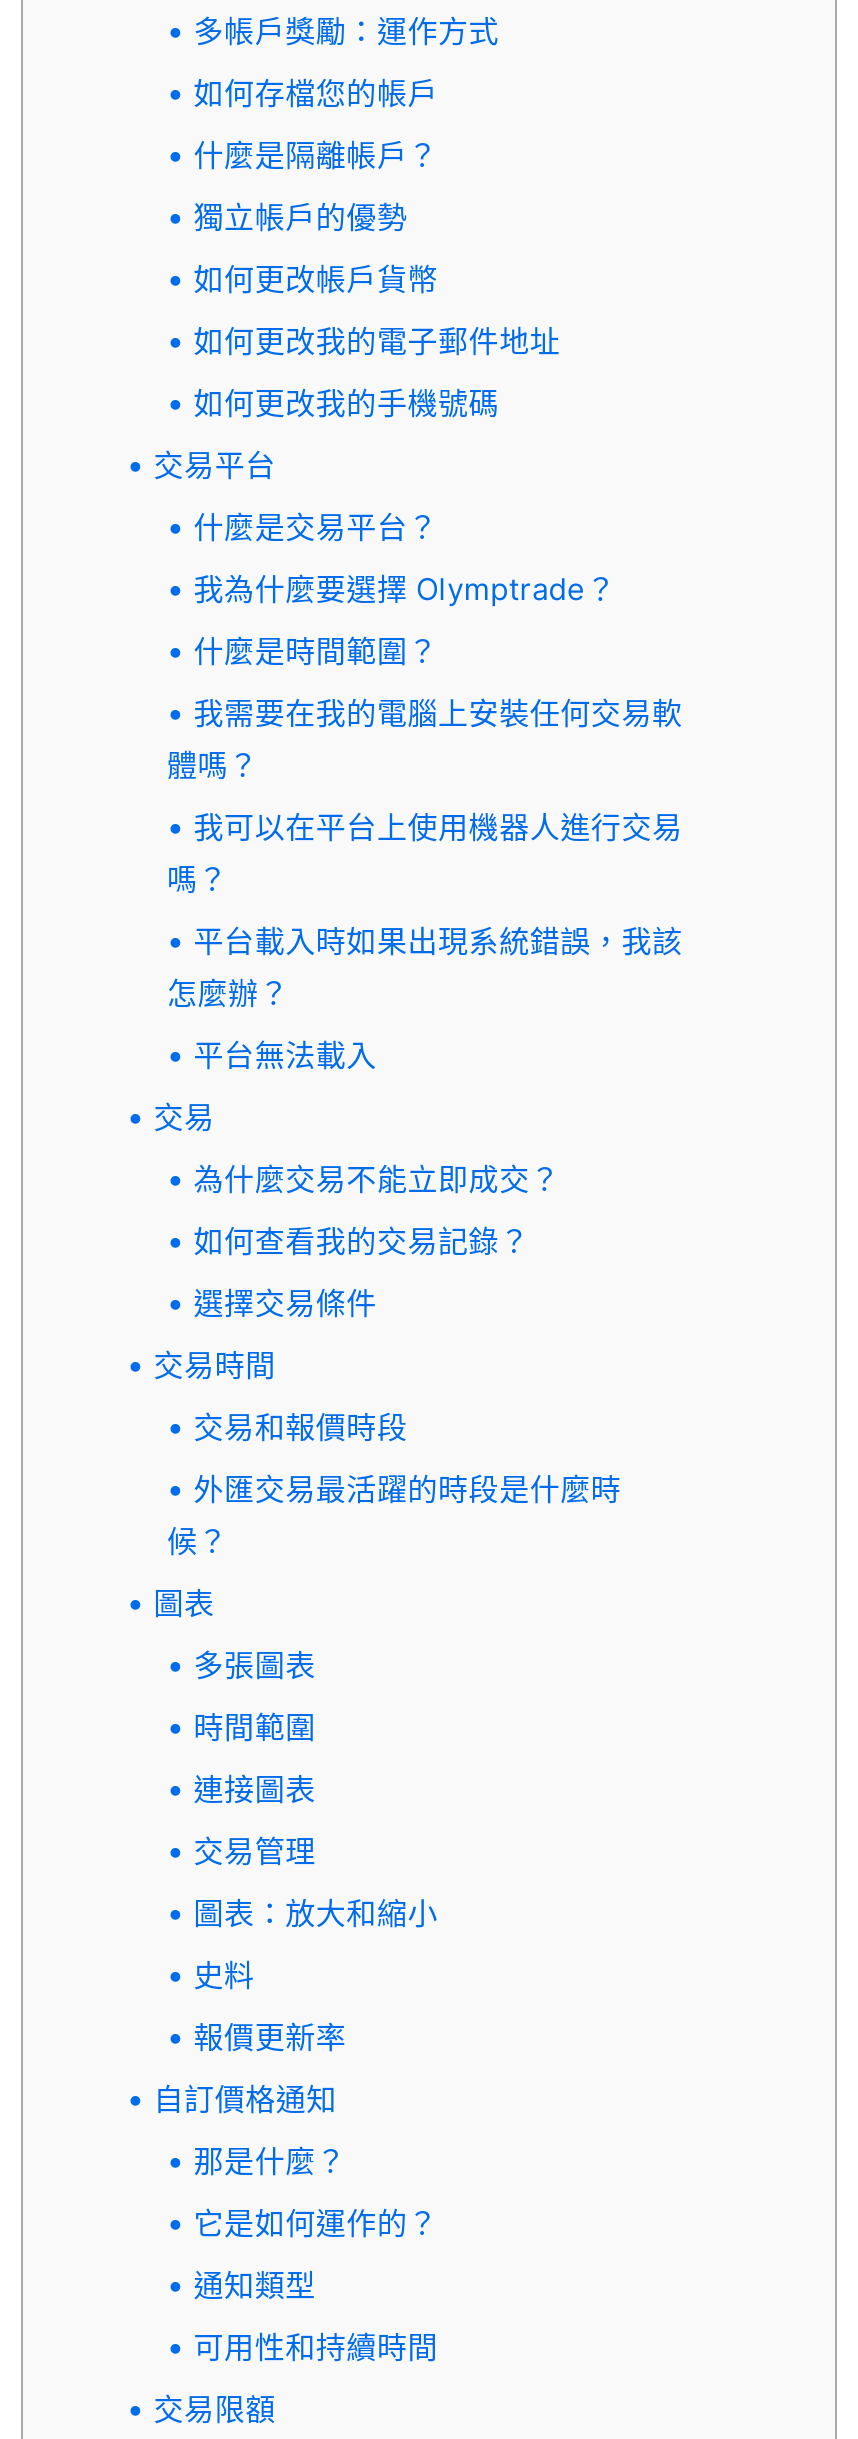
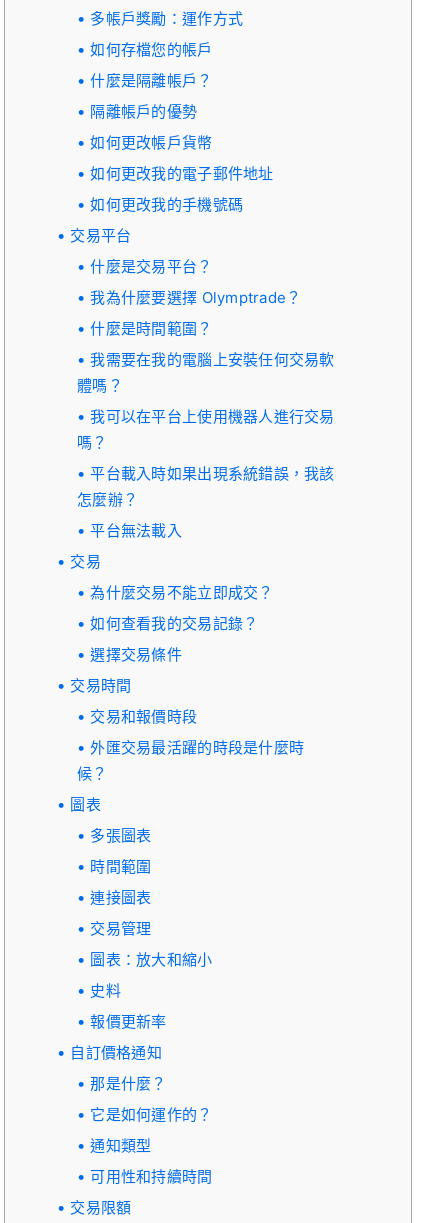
- 獨立帳戶的優勢
+ 隔離帳戶的優勢
